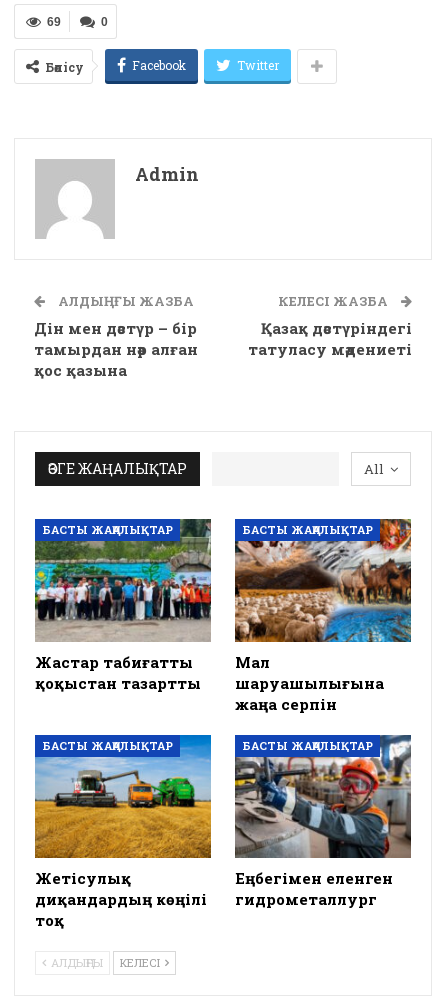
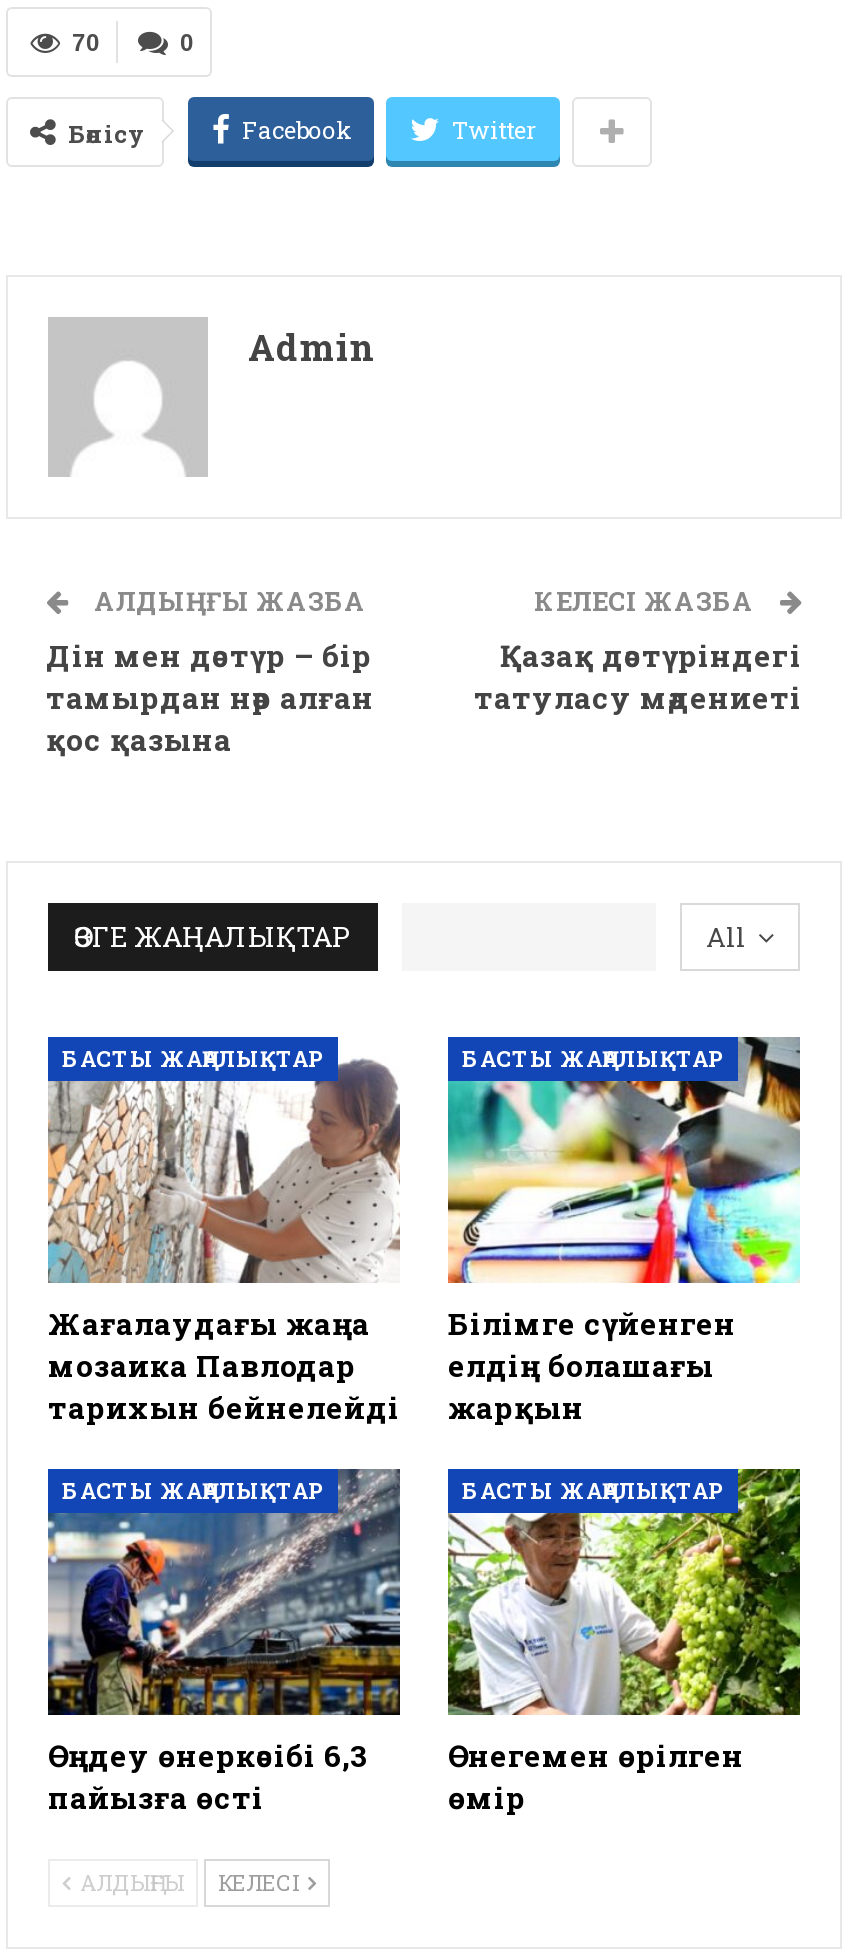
- 69
+ 70

- [image]
- Жастар табиғатты
- қоқыстан тазартты
+ [image]
+ Жағалаудағы жаңа
+ мозаика Павлодар
+ тарихын бейнелейді

- [image]
- Мал
- шаруашылығына
- жаңа серпін
+ [image]
+ Білімге сүйенген
+ елдің болашағы
+ жарқын

- [image]
- Жетісулық
- диқандардың көңілі
- тоқ
+ [image]
+ Өңдеу өнеркәсібі 6,3
+ пайызға өсті

- [image]
- Еңбегімен еленген
- гидрометаллург
+ [image]
+ Өнегемен өрілген
+ өмір
